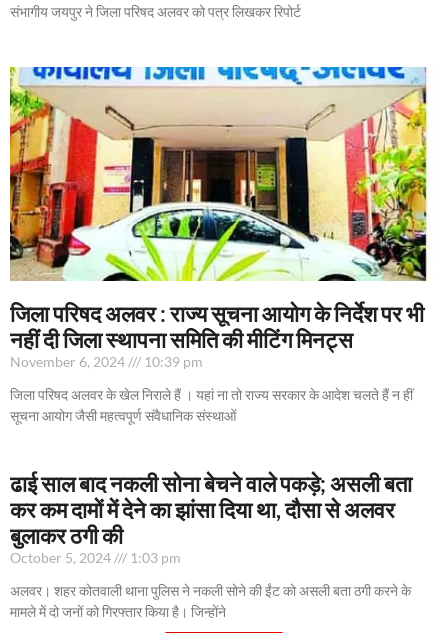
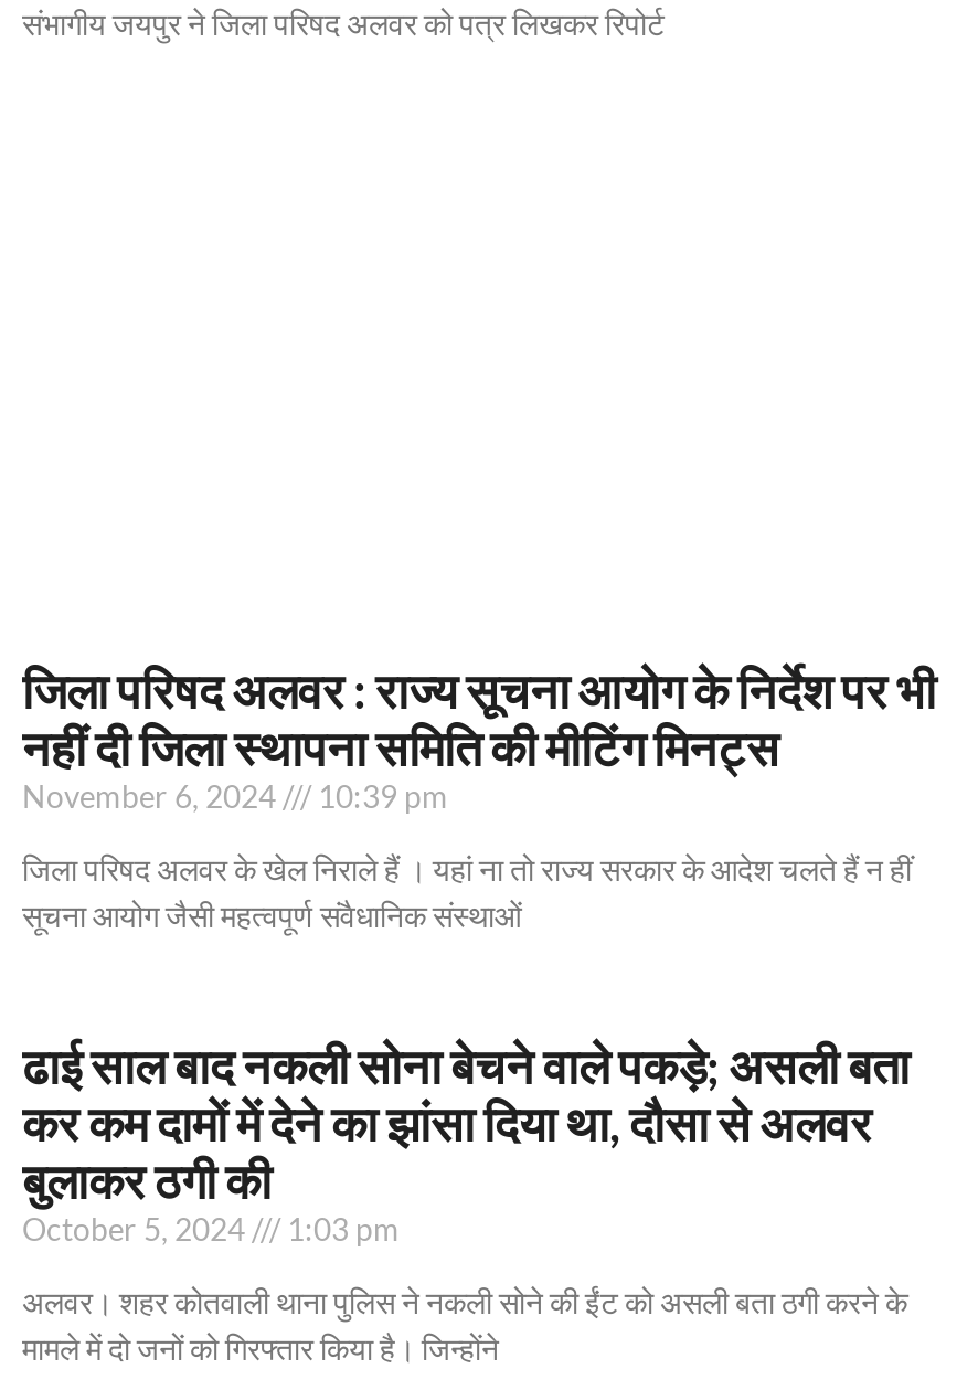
- [image]
